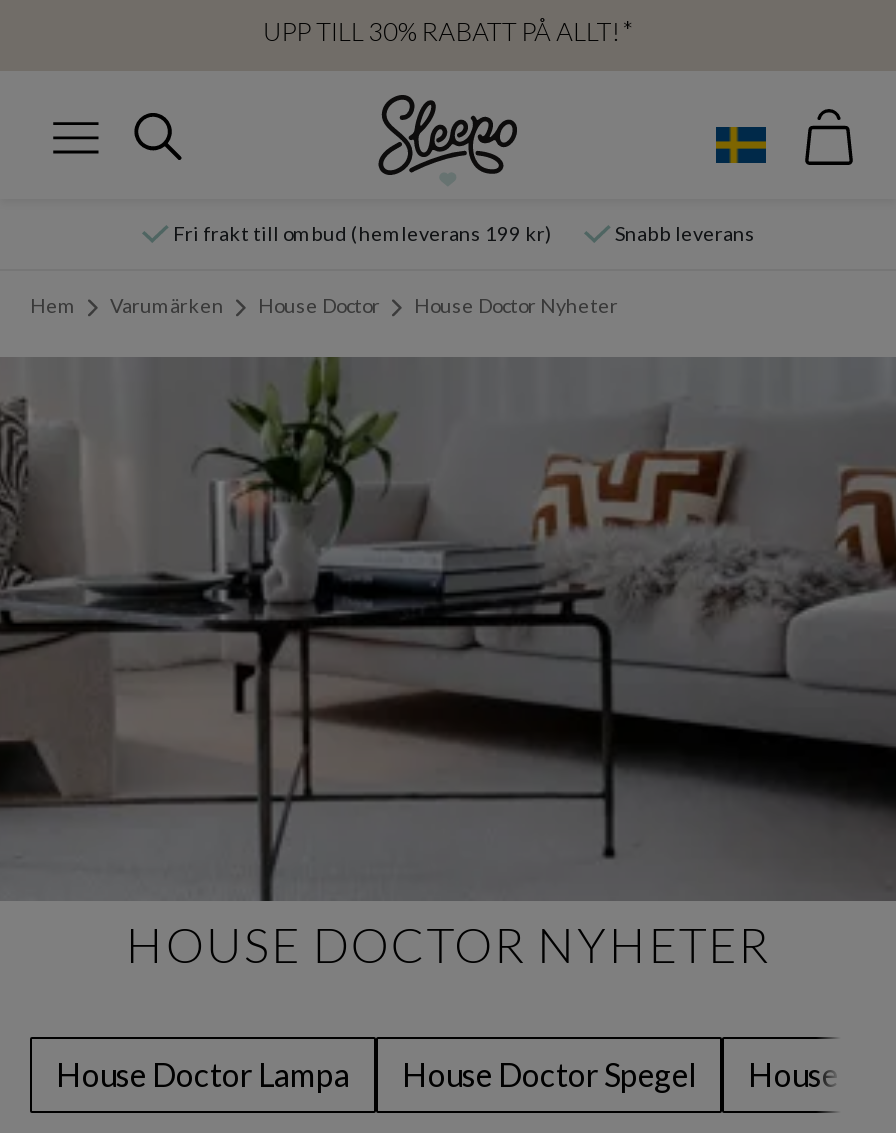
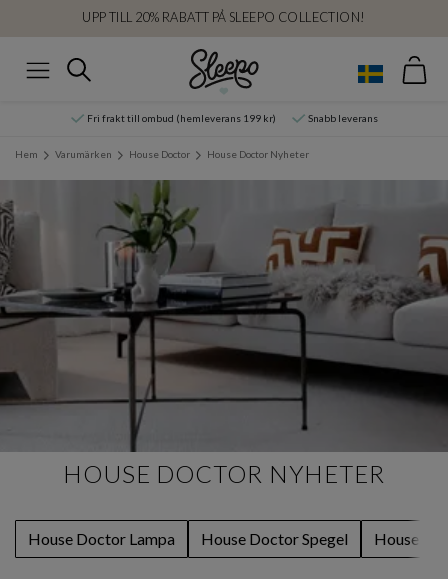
- UPP TILL 30% RABATT PÅ ALLT!*
+ UPP TILL 20% RABATT PÅ SLEEPO COLLECTION!
